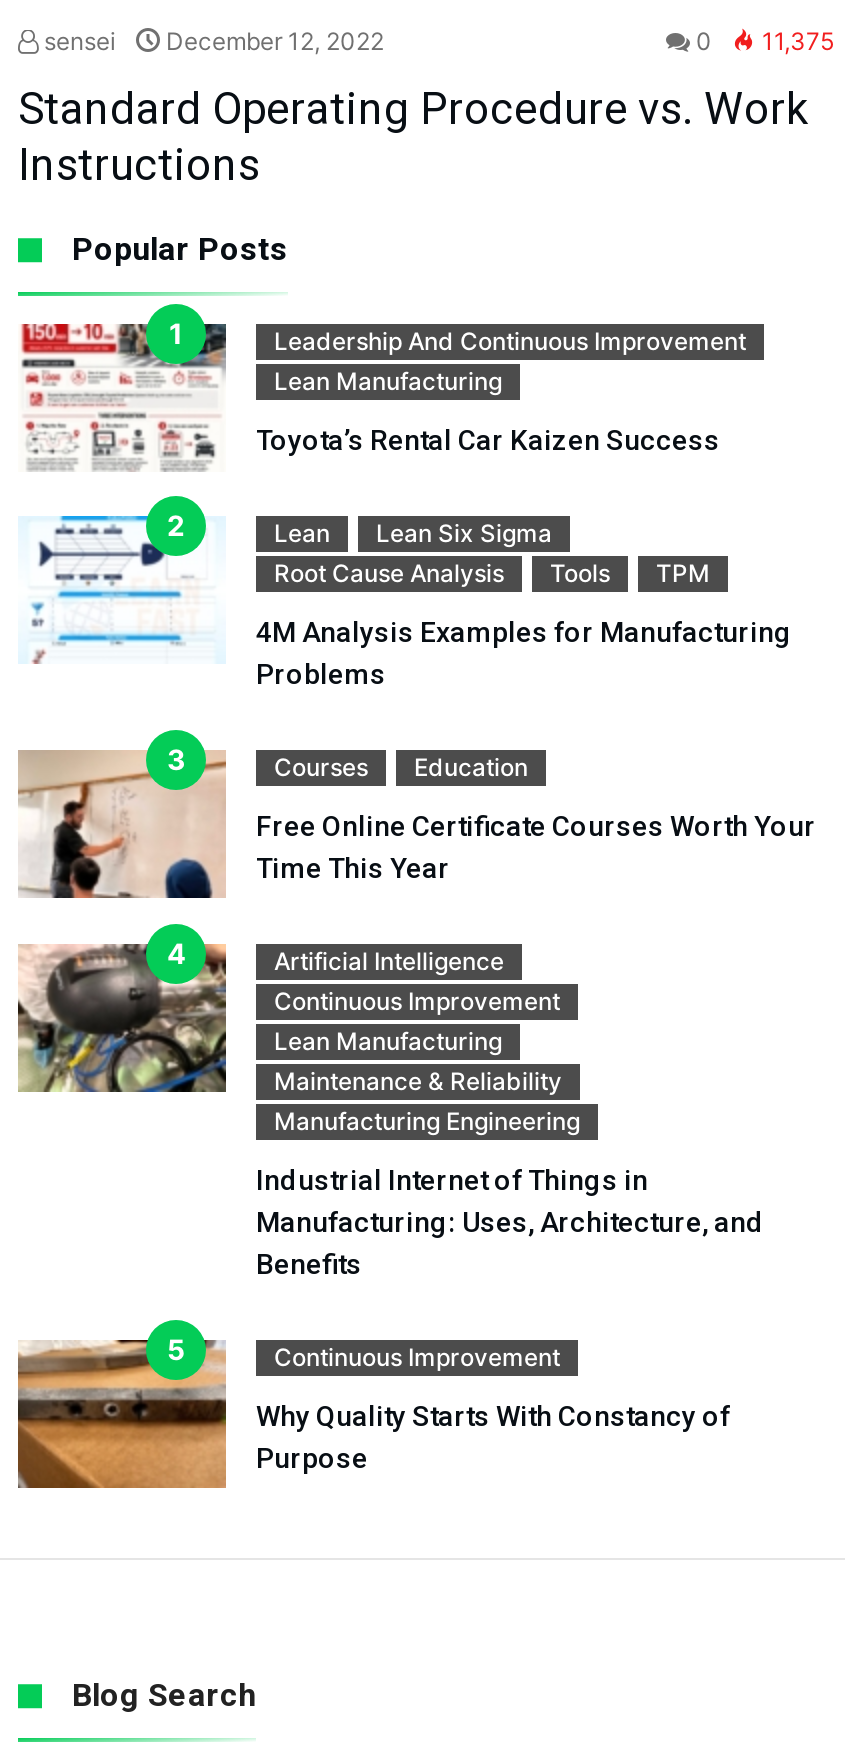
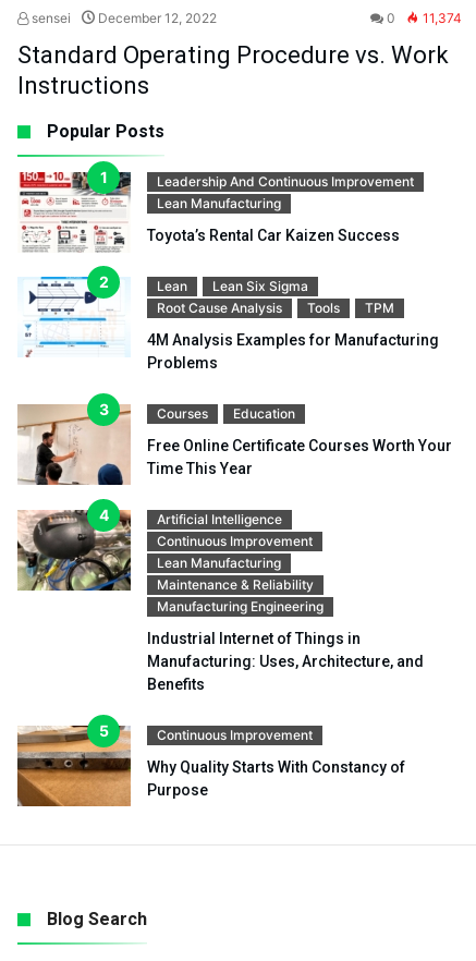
- 0 11,375
+ 0 11,374
